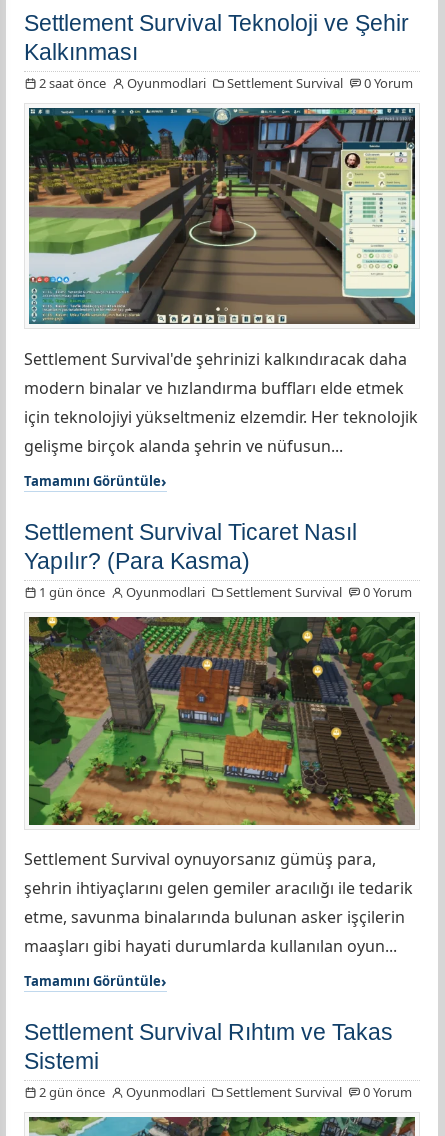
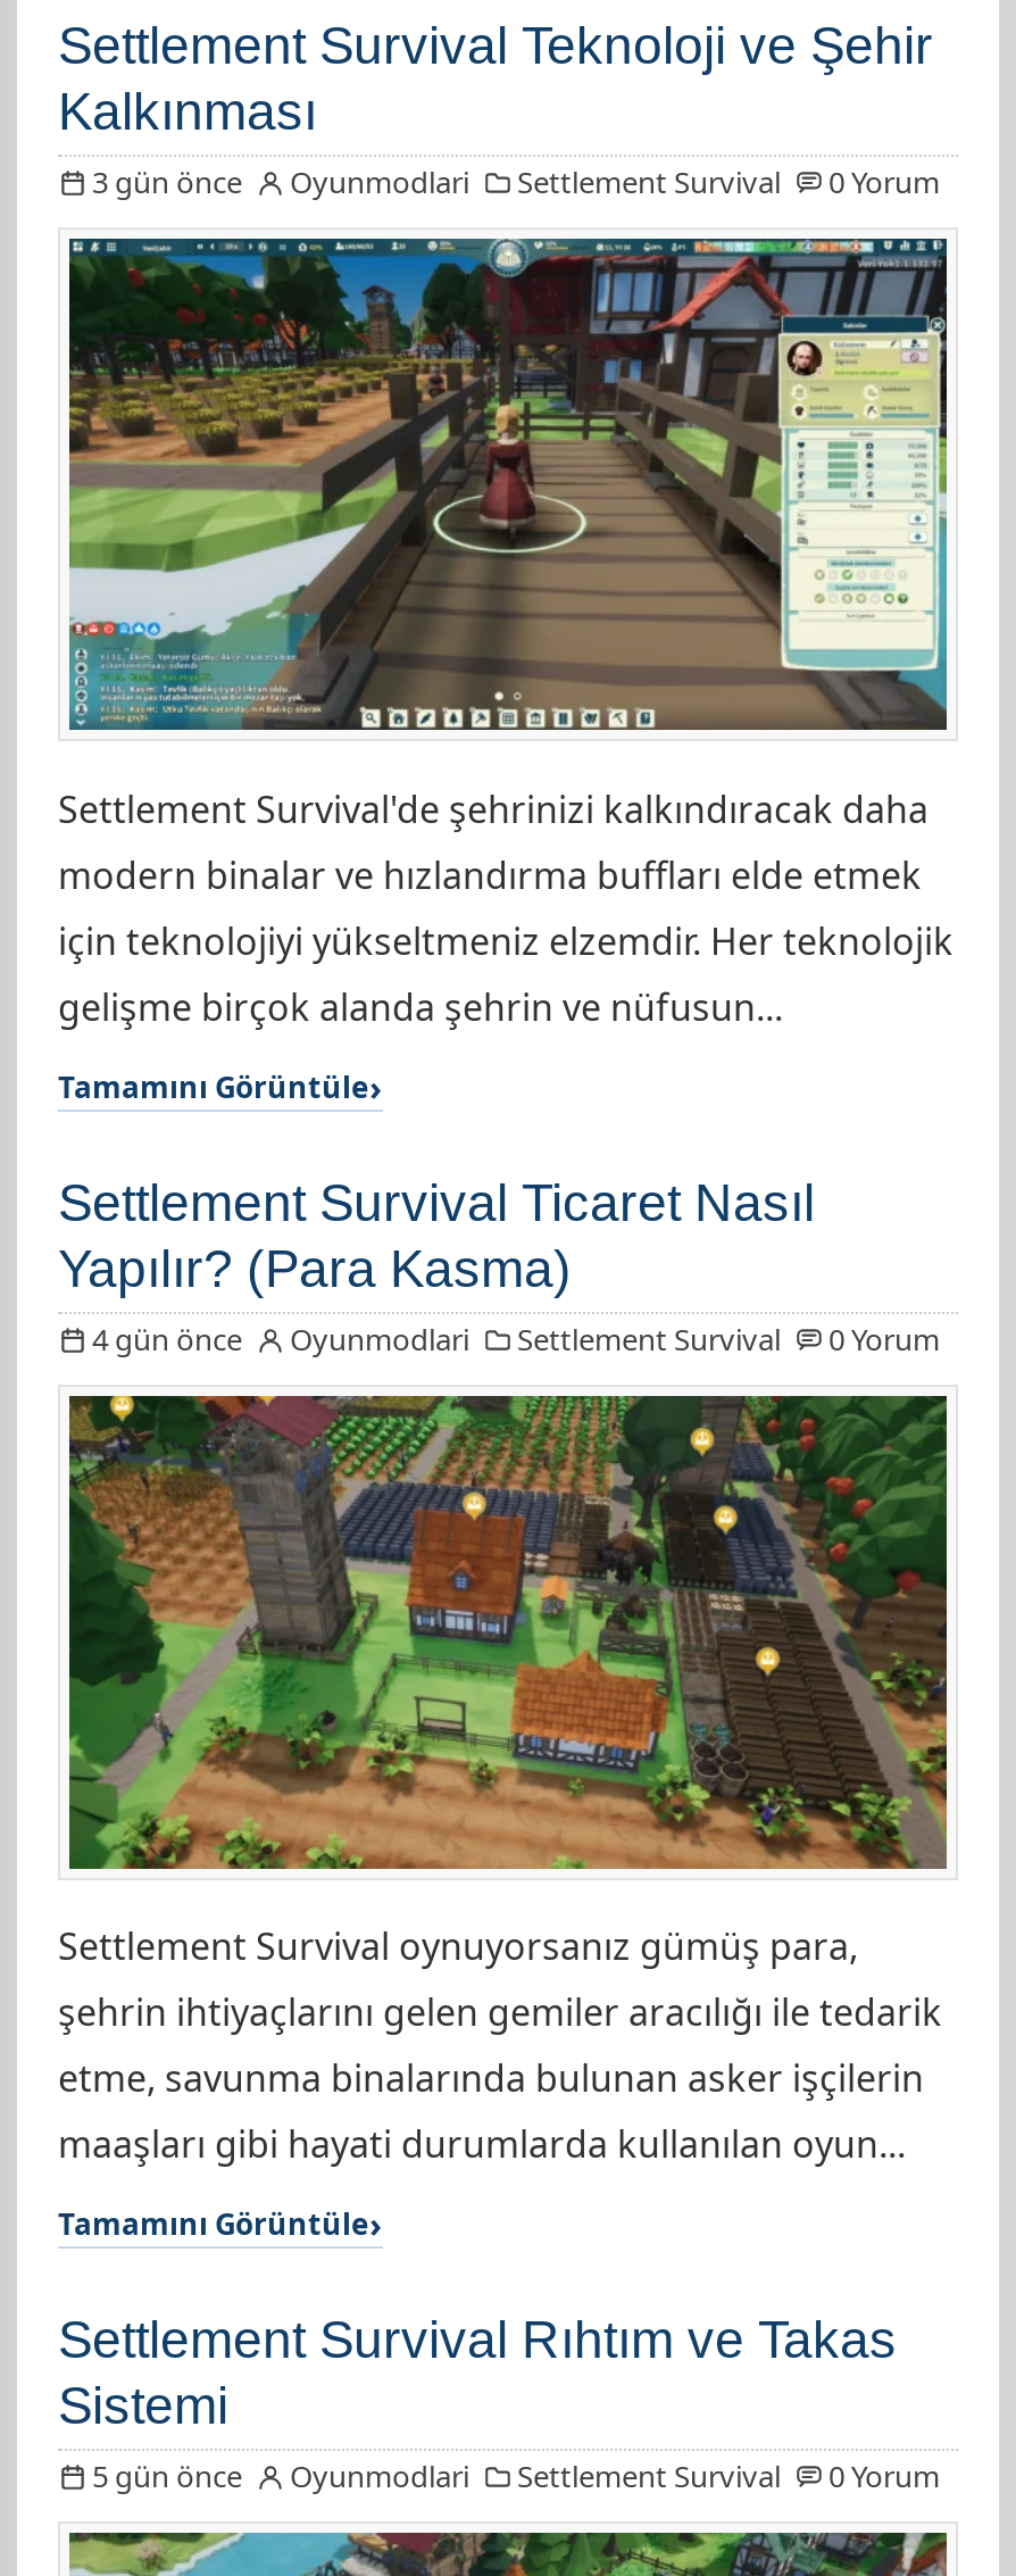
- 2 saat önce Oyunmodlari Settlement Survival 0 Yorum
+ 3 gün önce Oyunmodlari Settlement Survival 0 Yorum

- 1 gün önce Oyunmodlari Settlement Survival 0 Yorum
+ 4 gün önce Oyunmodlari Settlement Survival 0 Yorum

- 2 gün önce Oyunmodlari Settlement Survival 0 Yorum
+ 5 gün önce Oyunmodlari Settlement Survival 0 Yorum
